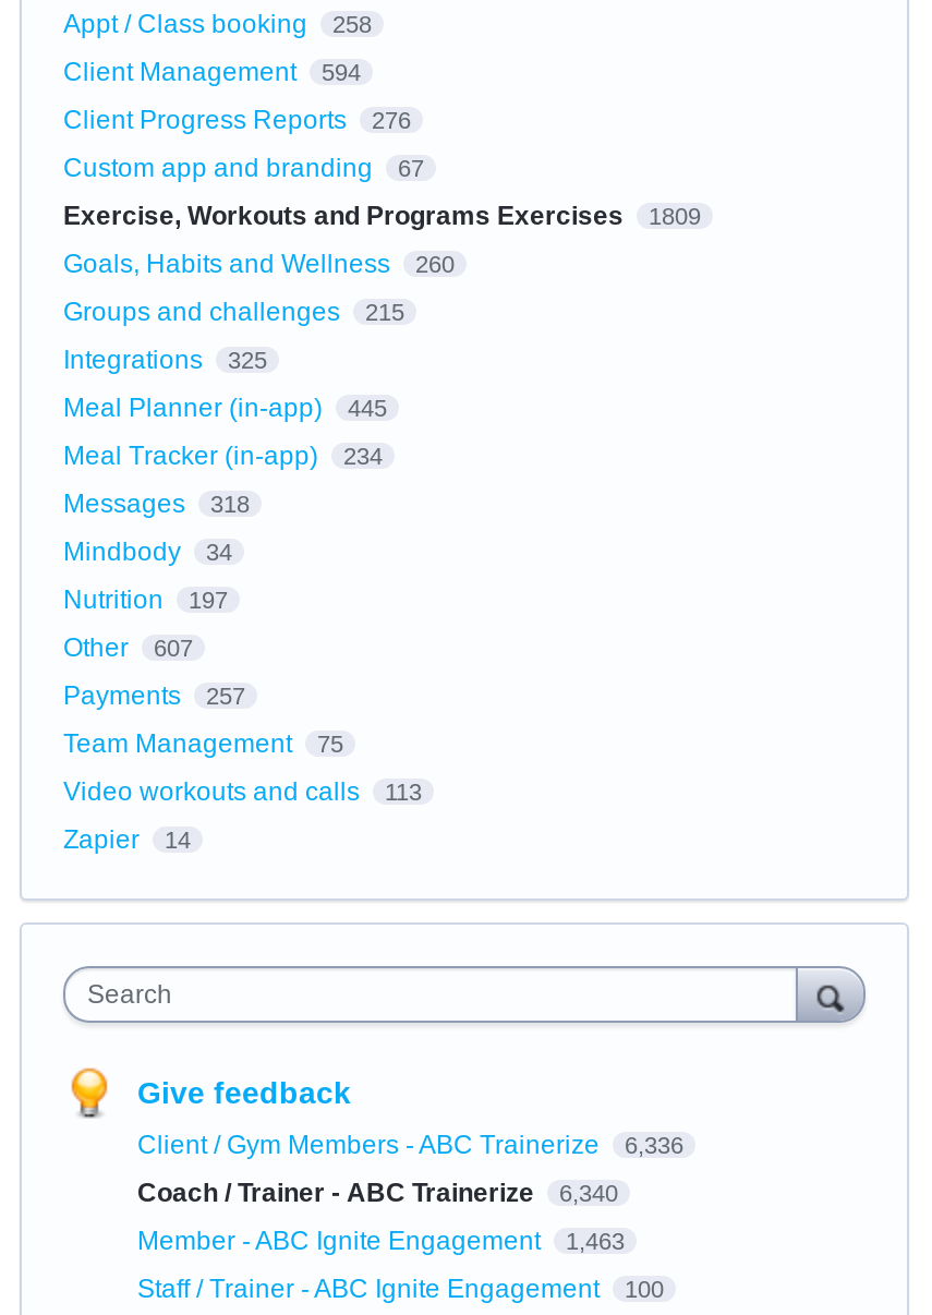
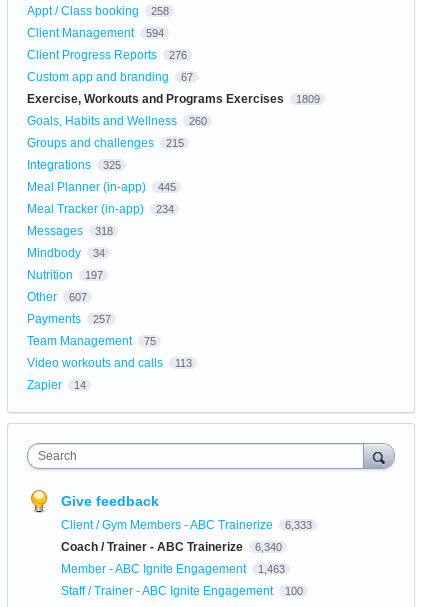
- Client / Gym Members - ABC Trainerize 6,336
+ Client / Gym Members - ABC Trainerize 6,333
